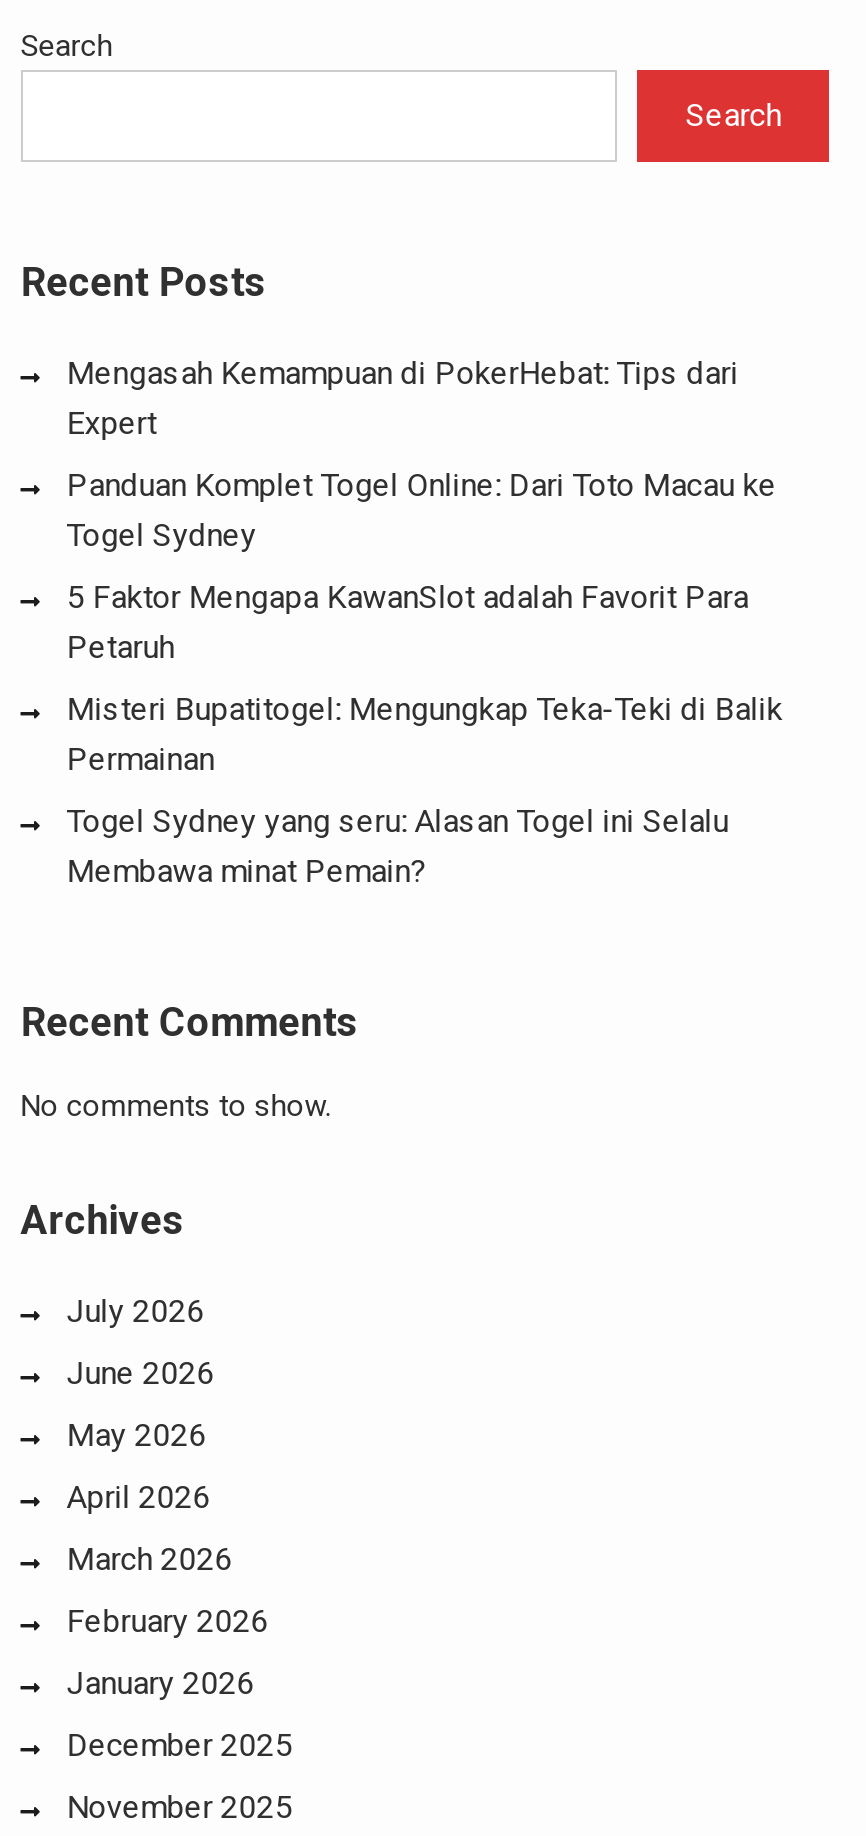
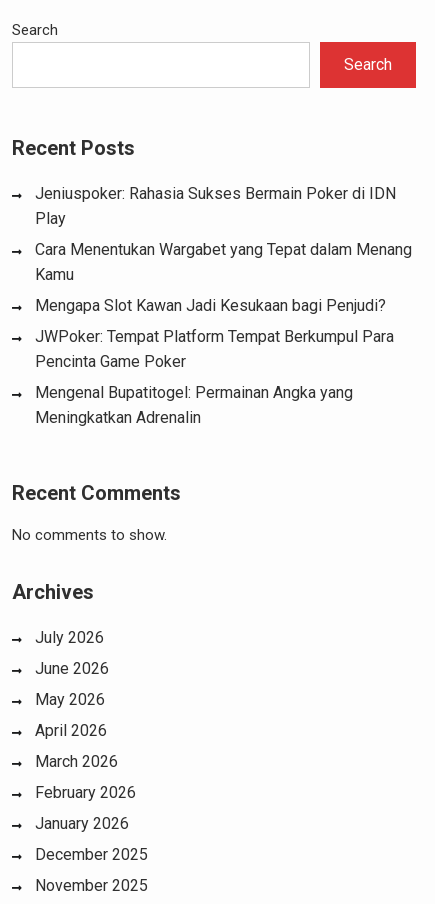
- Mengasah Kemampuan di PokerHebat: Tips dari
- Expert
+ Jeniuspoker: Rahasia Sukses Bermain Poker di IDN
+ Play

- Panduan Komplet Togel Online: Dari Toto Macau ke
- Togel Sydney
+ Cara Menentukan Wargabet yang Tepat dalam Menang
+ Kamu

- 5 Faktor Mengapa KawanSlot adalah Favorit Para
- Petaruh
+ Mengapa Slot Kawan Jadi Kesukaan bagi Penjudi?

- Misteri Bupatitogel: Mengungkap Teka-Teki di Balik
- Permainan
+ JWPoker: Tempat Platform Tempat Berkumpul Para
+ Pencinta Game Poker

- Togel Sydney yang seru: Alasan Togel ini Selalu
- Membawa minat Pemain?
+ Mengenal Bupatitogel: Permainan Angka yang
+ Meningkatkan Adrenalin
